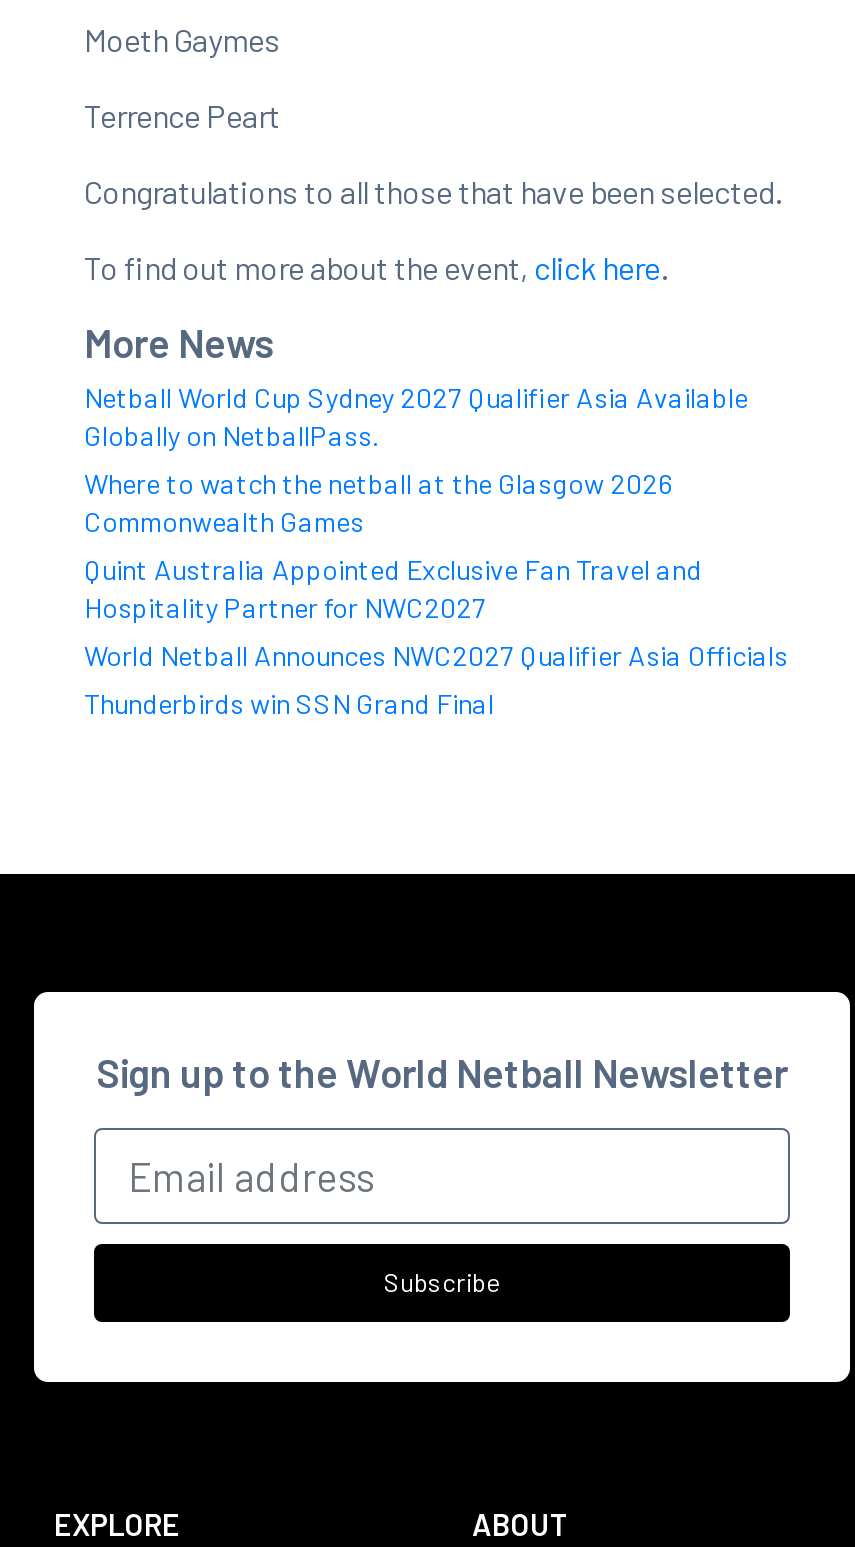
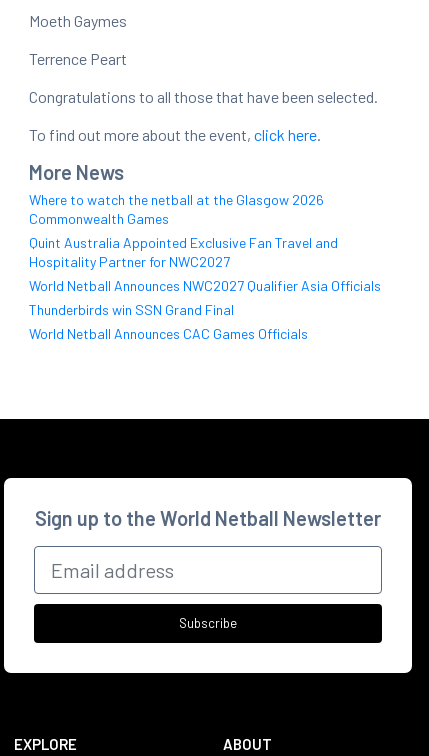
- Netball World Cup Sydney 2027 Qualifier Asia Available
- Globally on NetballPass.

moved up: Where to watch the netball at the Glasgow 2026 | Commonwealth Games | Quint Australia Appointed Exclusive Fan Travel and | Hospitality Partner for NWC2027 | World Netball Announces NWC2027 Qualifier Asia Officials | Thunderbirds win SSN Grand Final

+ World Netball Announces CAC Games Officials
